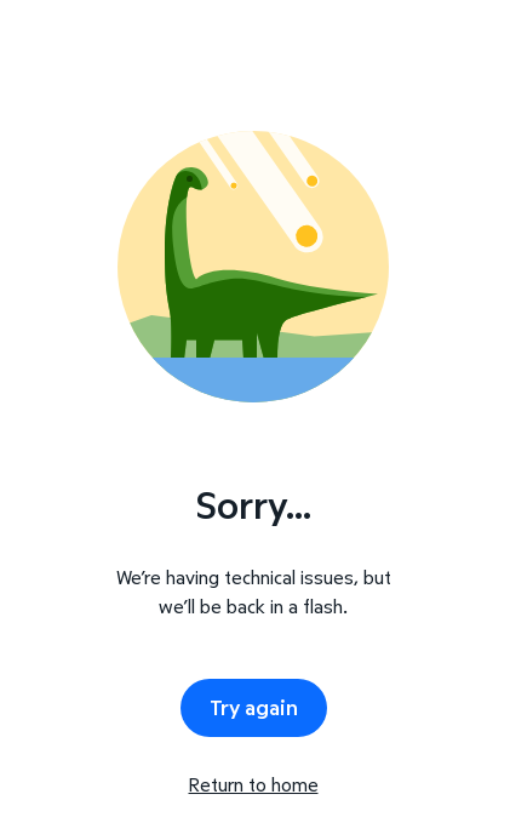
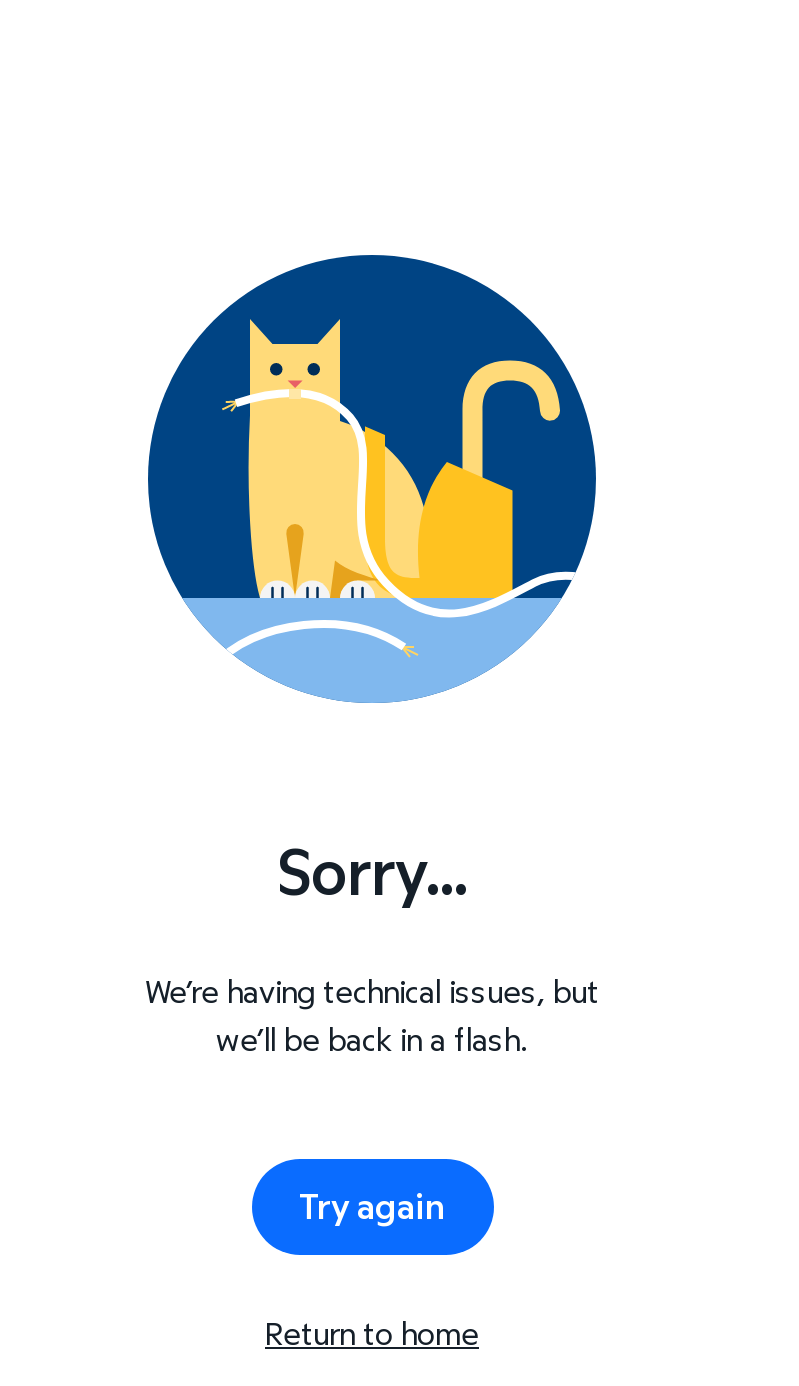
- [image]
+ [image]
